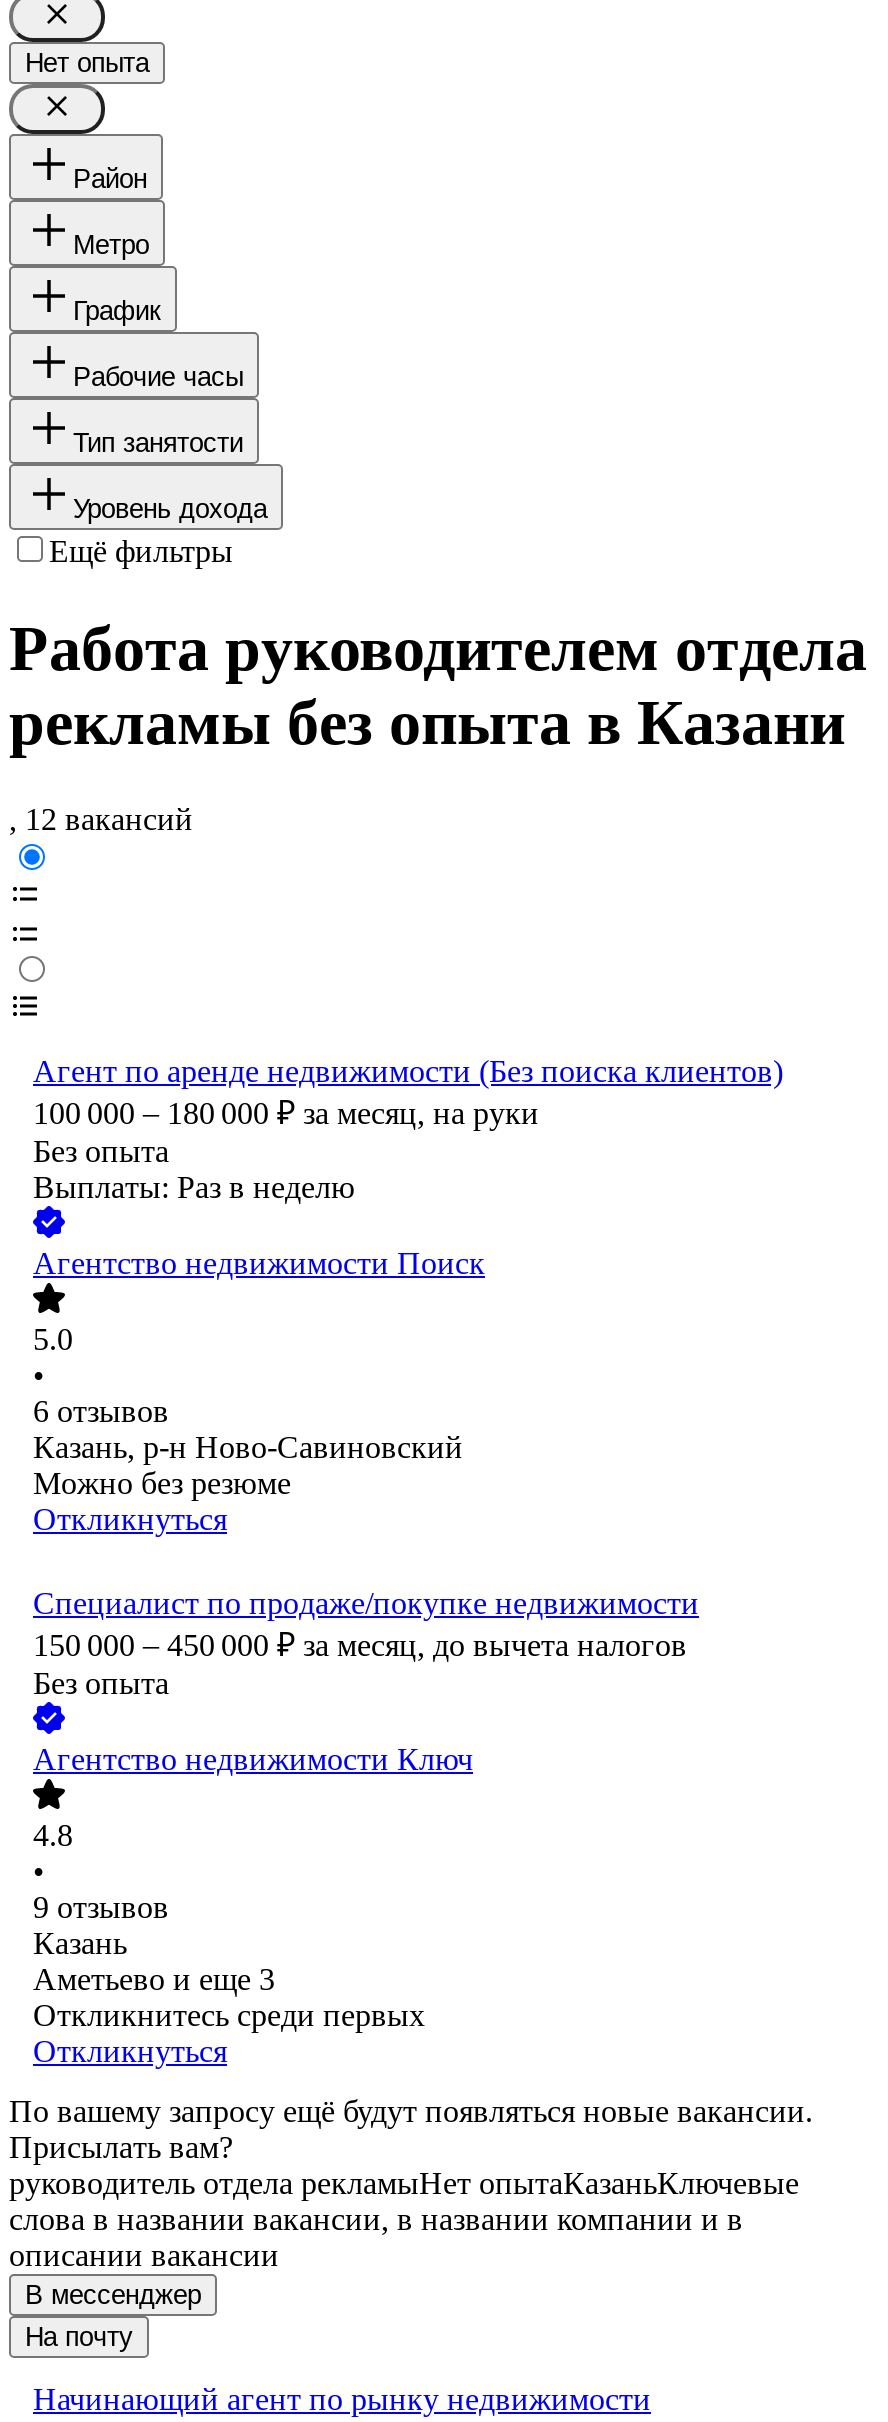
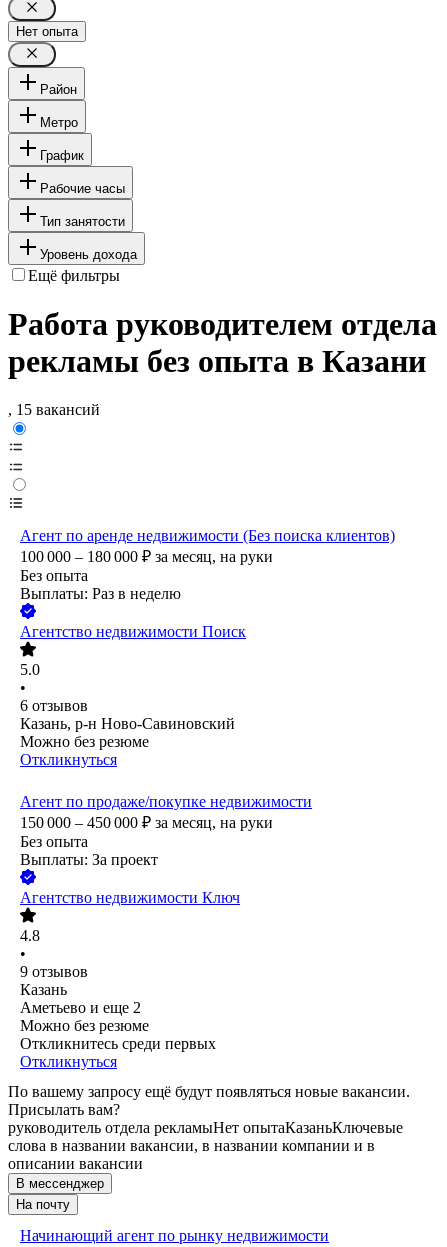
- , 12 вакансий
+ , 15 вакансий

- Специалист по продаже/покупке недвижимости
- 150 000 – 450 000 ₽ за месяц, до вычета налогов
+ Агент по продаже/покупке недвижимости
+ 150 000 – 450 000 ₽ за месяц, на руки

+ Выплаты: За проект

- Аметьево и еще 3
+ Аметьево и еще 2
+ Можно без резюме
